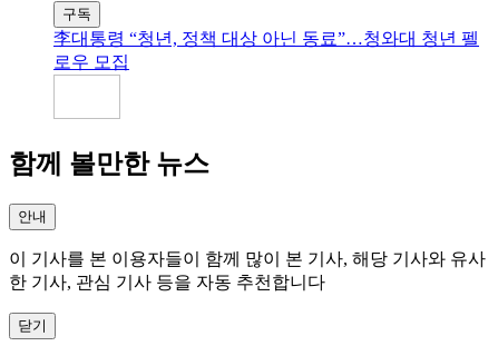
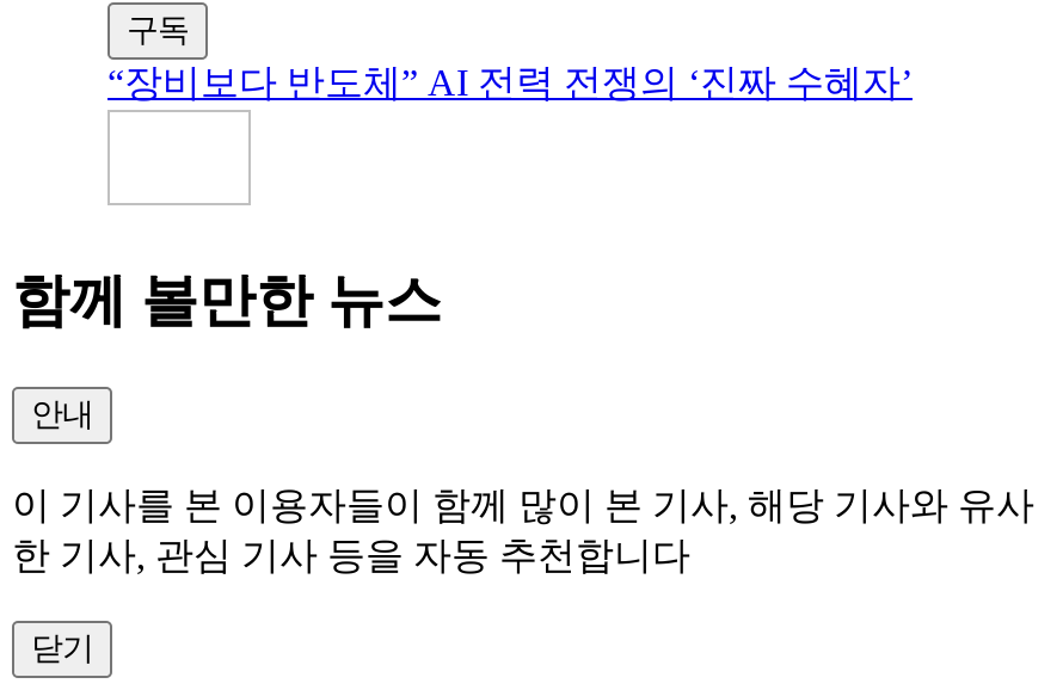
- 李대통령 “청년, 정책 대상 아닌 동료”…청와대 청년 펠
- 로우 모집
+ “장비보다 반도체” AI 전력 전쟁의 ‘진짜 수혜자’
